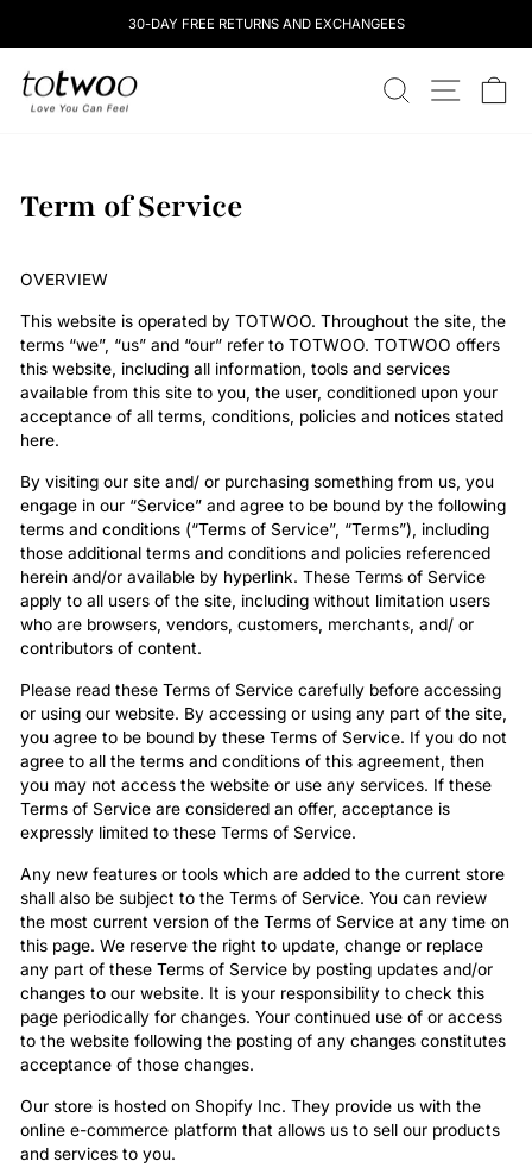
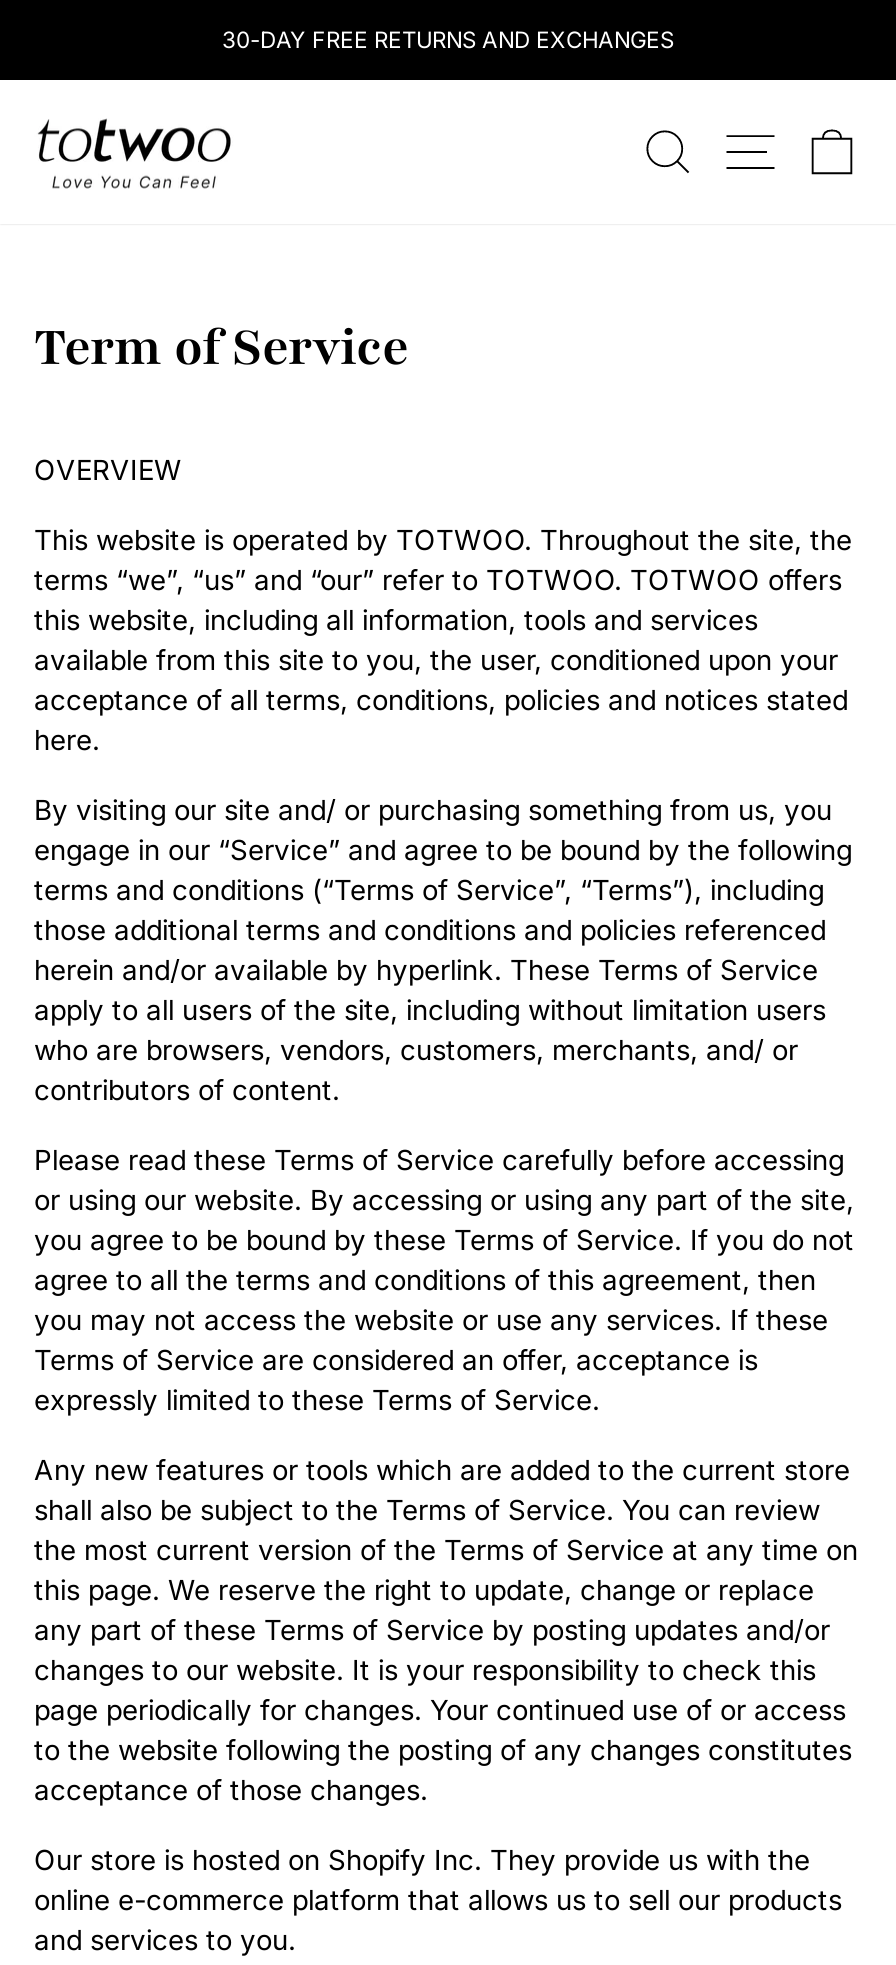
- 30-DAY FREE RETURNS AND EXCHANGEES
+ 30-DAY FREE RETURNS AND EXCHANGES
